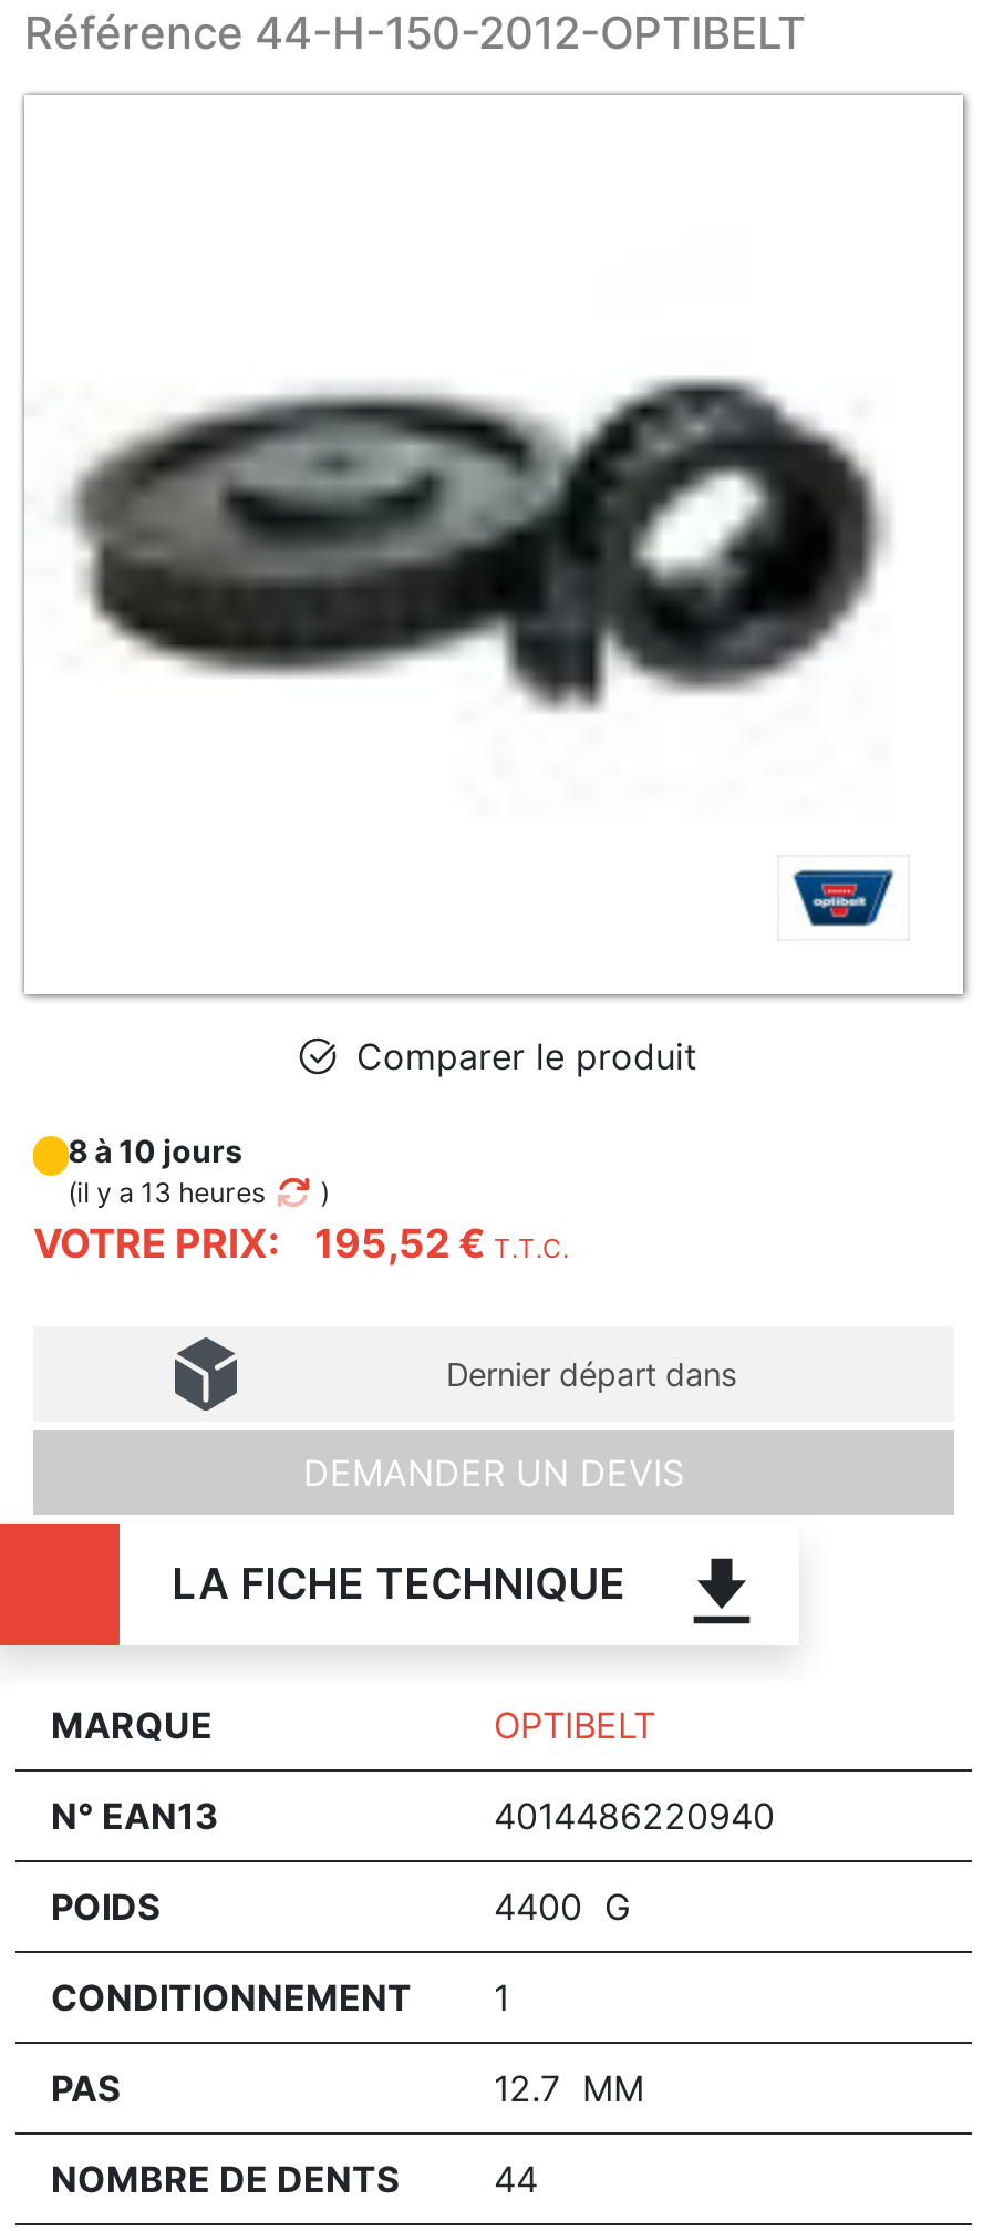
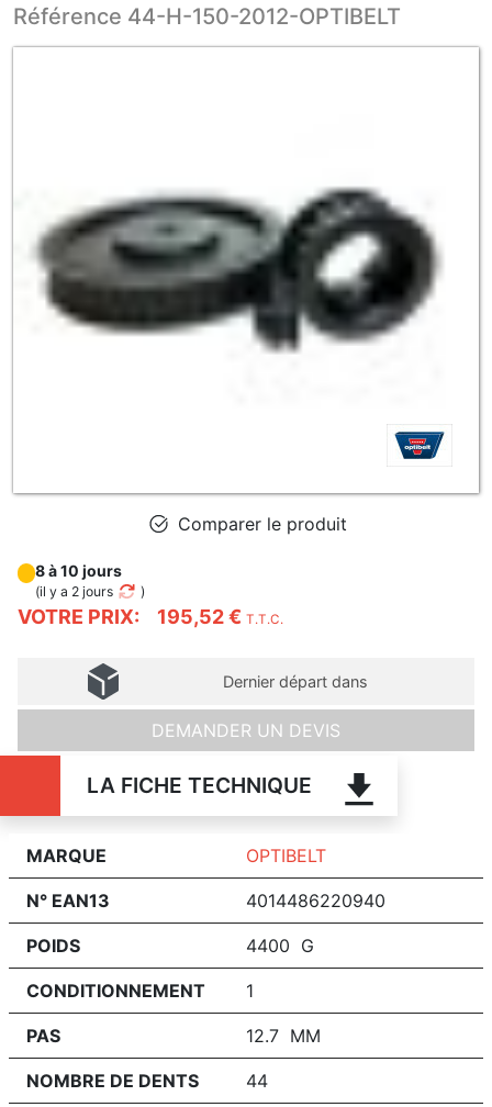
- (il y a 13 heures
+ (il y a 2 jours
